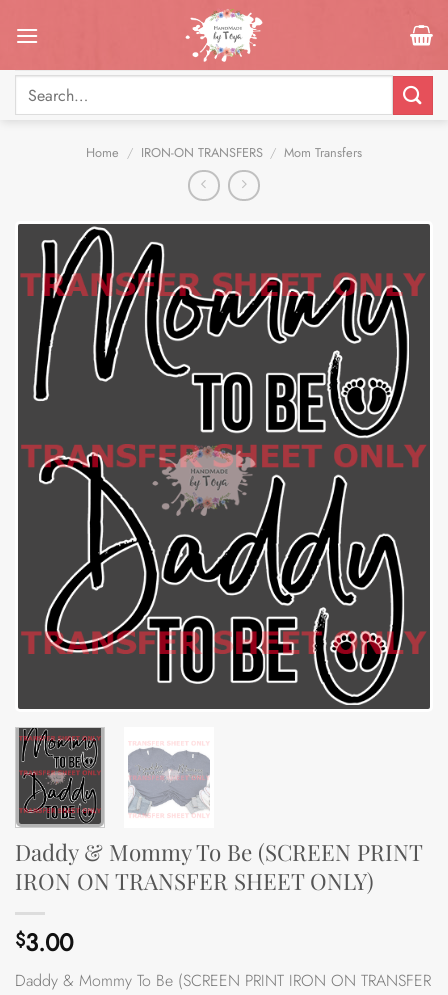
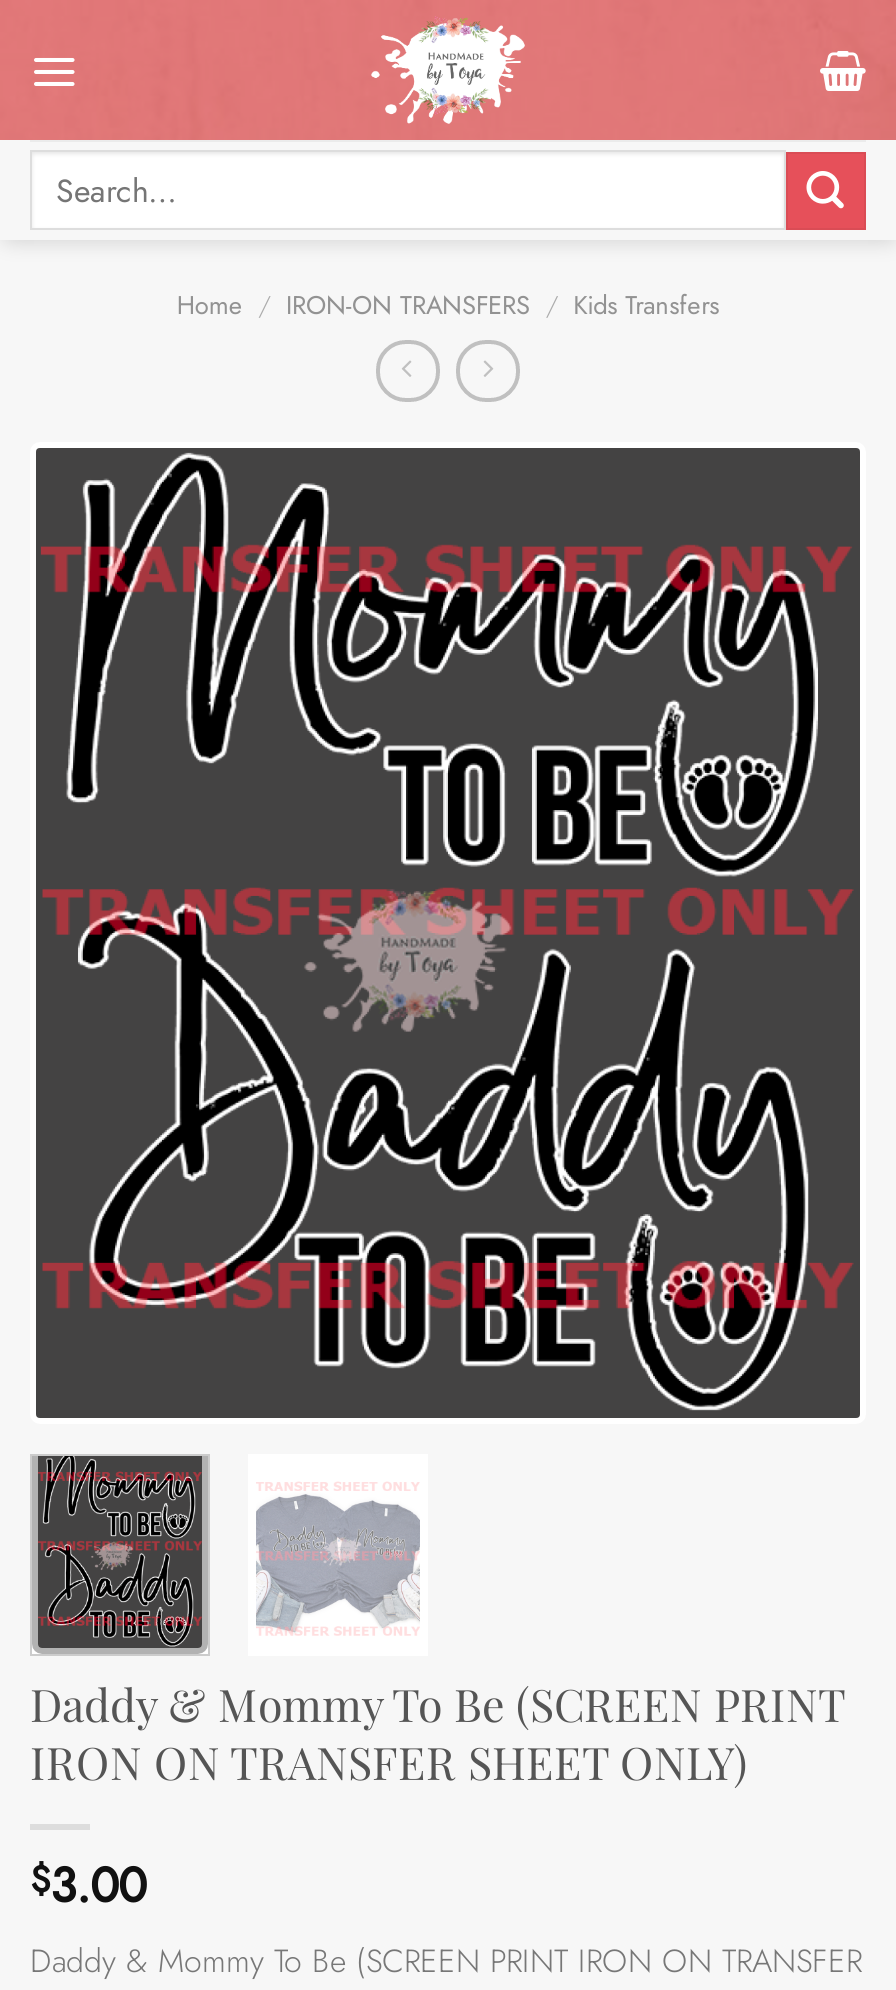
- Home / IRON-ON TRANSFERS / Mom Transfers
+ Home / IRON-ON TRANSFERS / Kids Transfers
